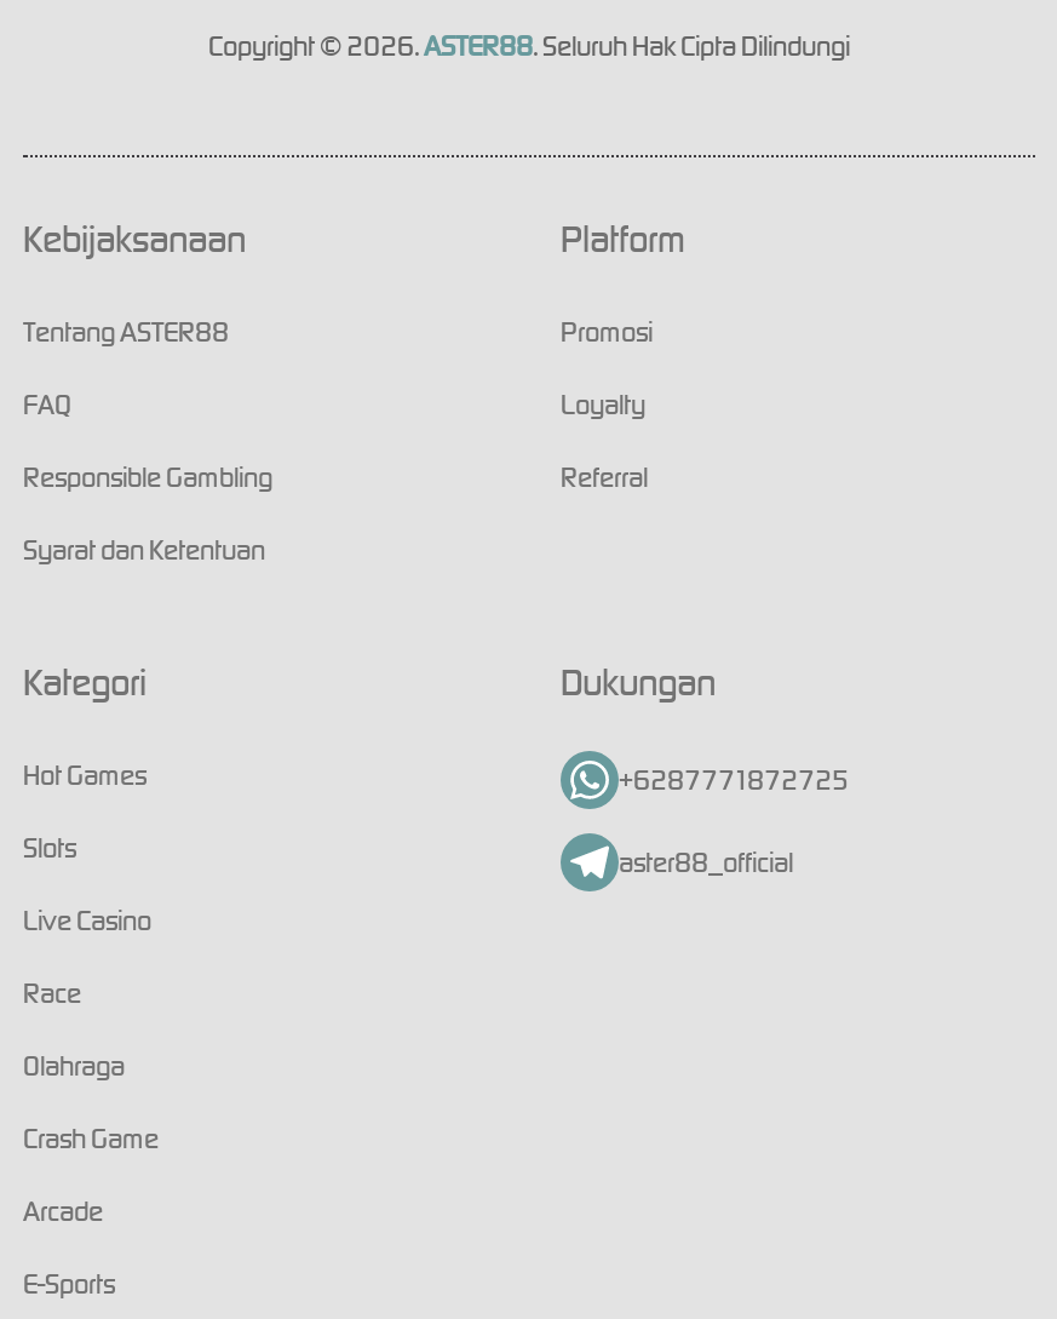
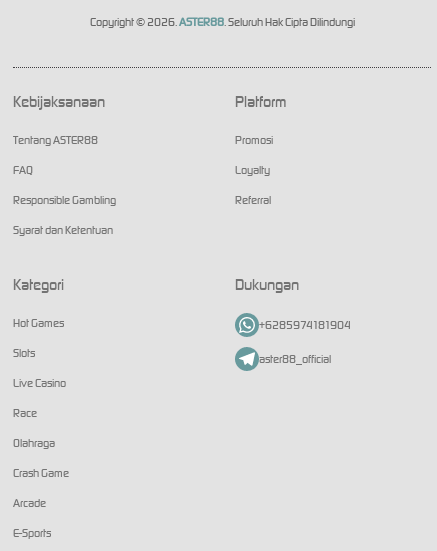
- +6287771872725
+ +6285974181904
